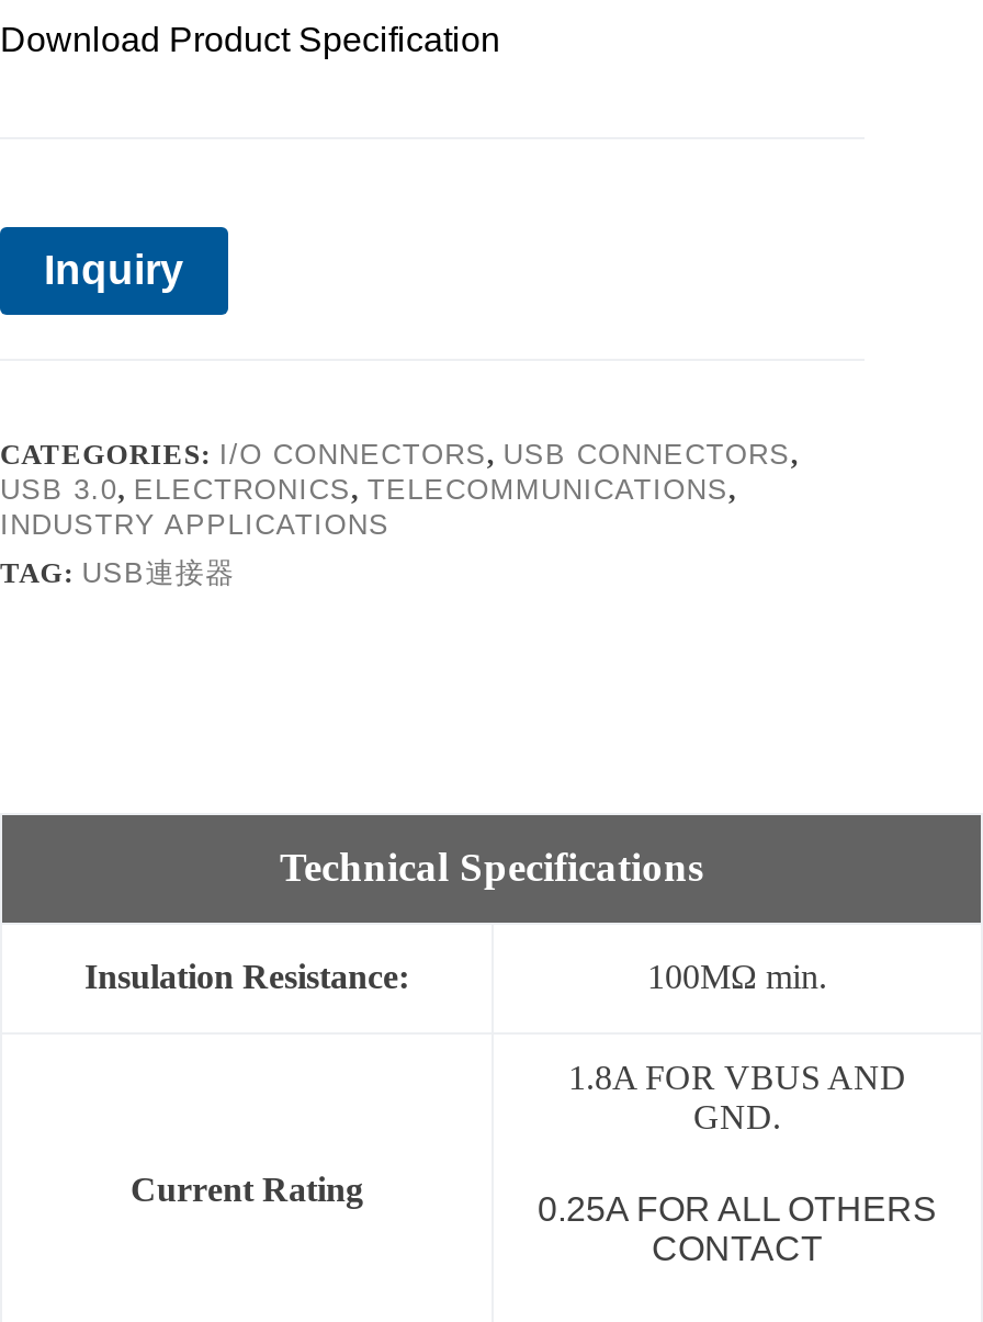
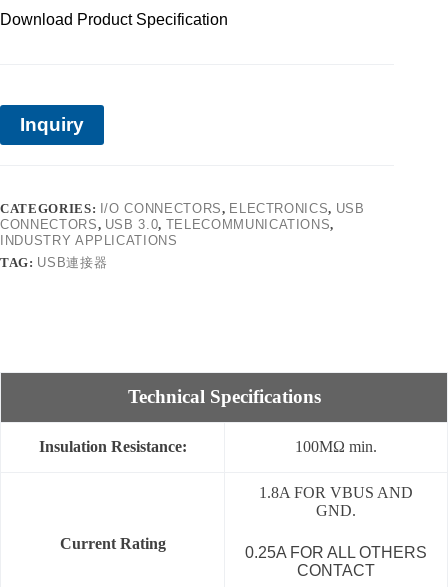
- CATEGORIES: I/O CONNECTORS, USB CONNECTORS,
+ CATEGORIES: I/O CONNECTORS, ELECTRONICS, USB

- USB 3.0, ELECTRONICS, TELECOMMUNICATIONS,
+ CONNECTORS, USB 3.0, TELECOMMUNICATIONS,
